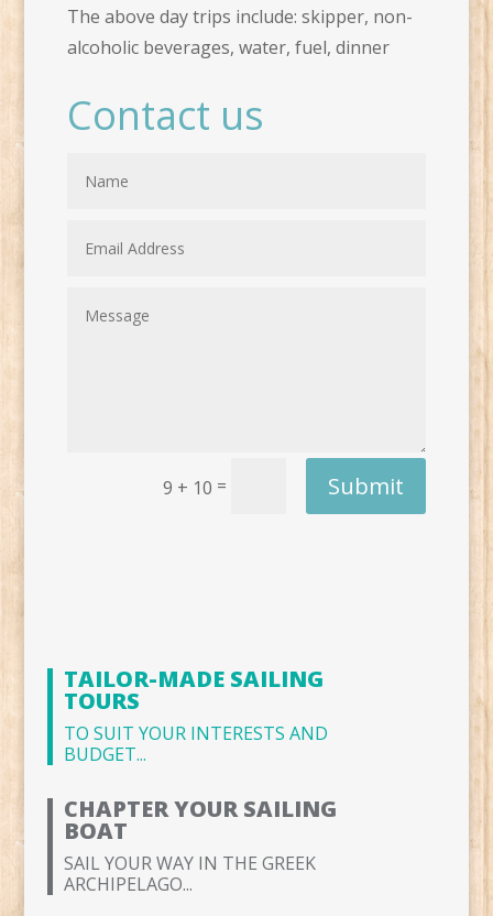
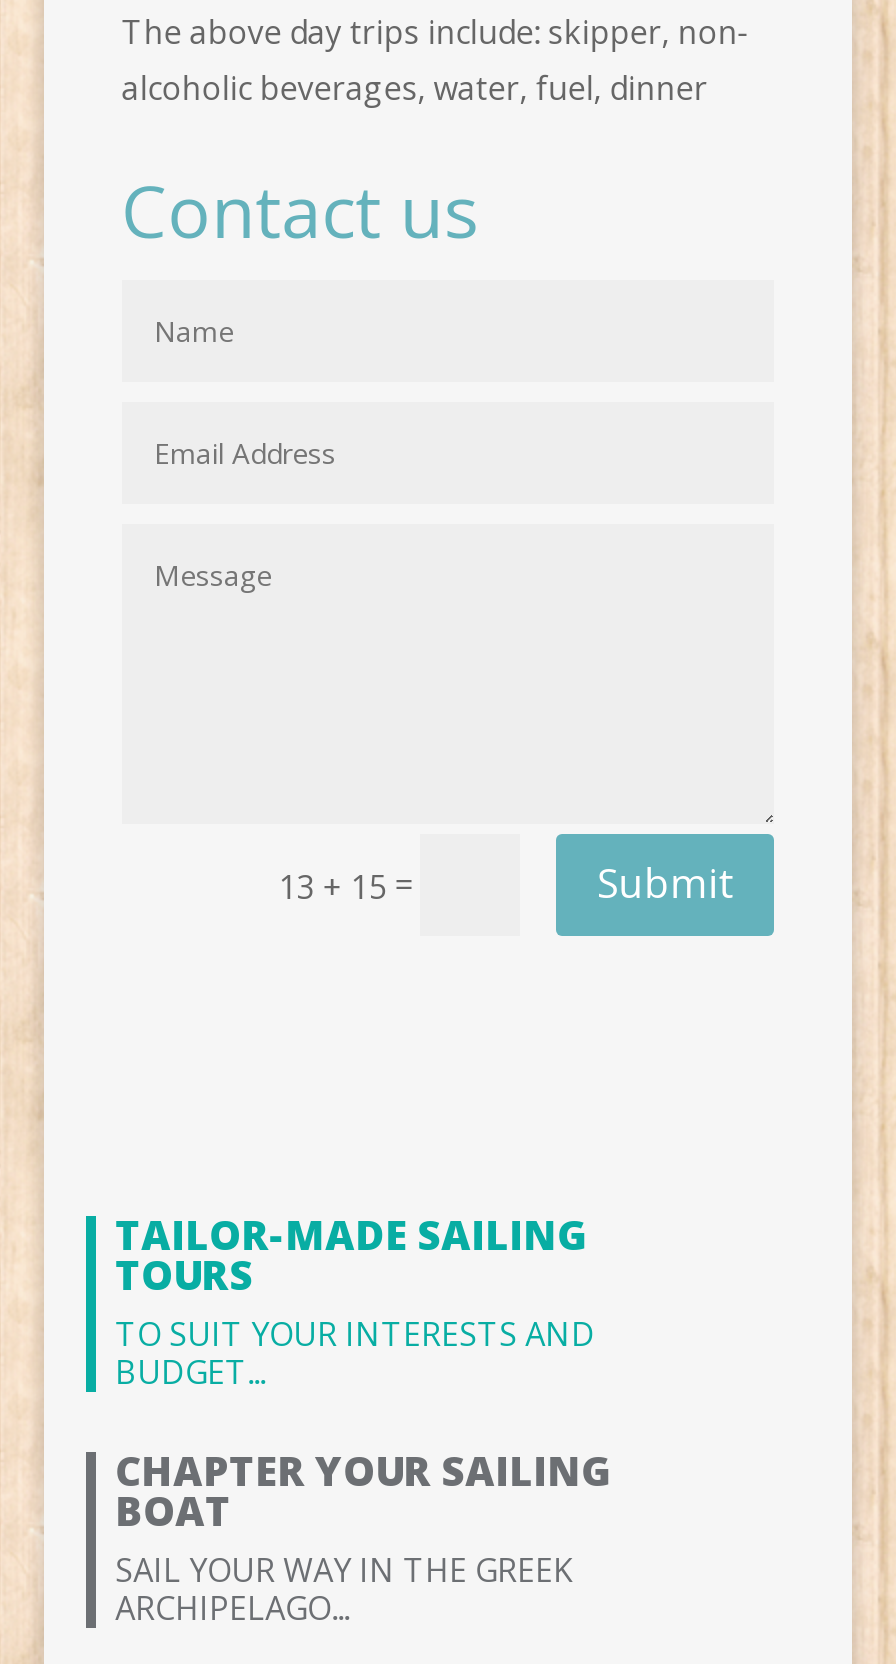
- 9 + 10 =
+ 13 + 15 =
